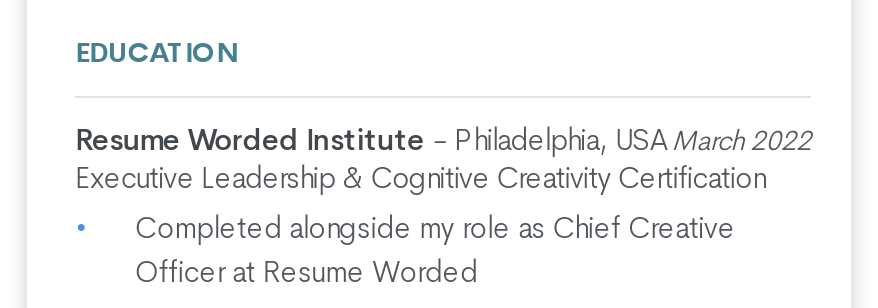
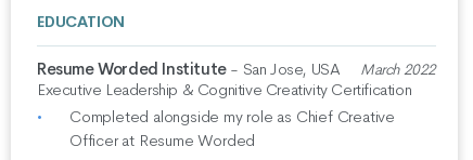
- Resume Worded Institute - Philadelphia, USA March 2022
+ Resume Worded Institute - San Jose, USA
+ March 2022
